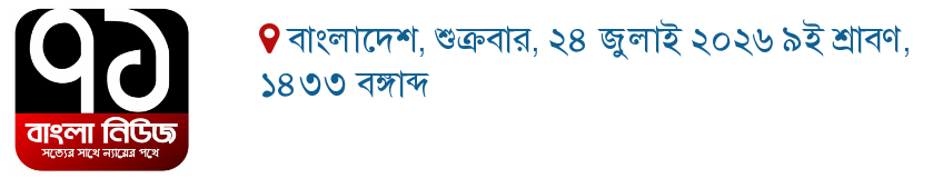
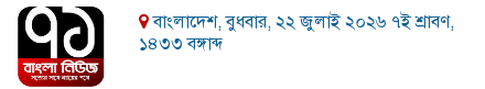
- বাংলাদেশ, শুক্রবার, ২৪ জুলাই ২০২৬ ৯ই শ্রাবণ,
+ বাংলাদেশ, বুধবার, ২২ জুলাই ২০২৬ ৭ই শ্রাবণ,
